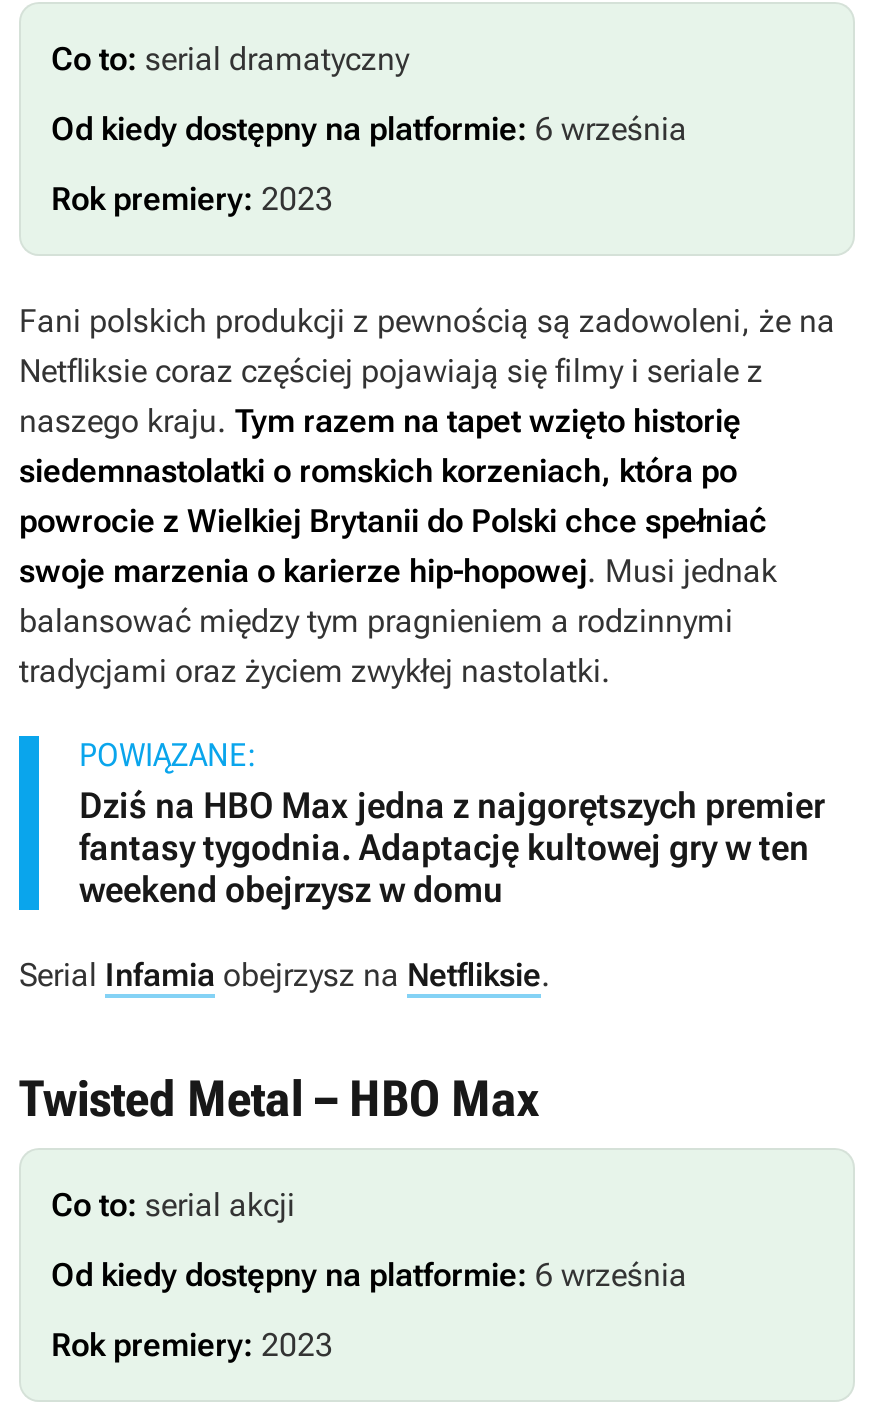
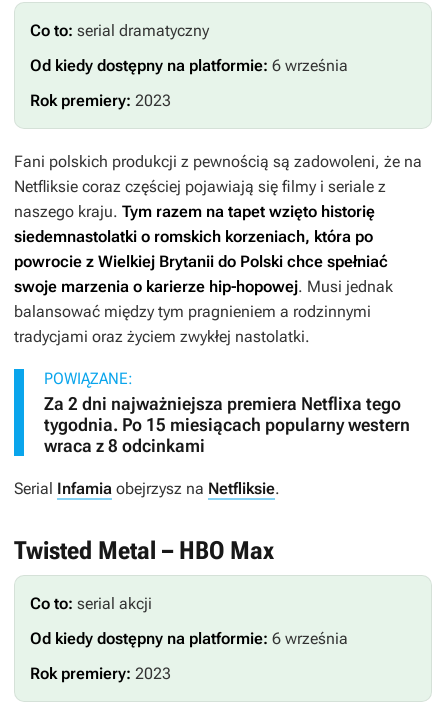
- Dziś na HBO Max jedna z najgorętszych premier
- fantasy tygodnia. Adaptację kultowej gry w ten
- weekend obejrzysz w domu
+ Za 2 dni najważniejsza premiera Netflixa tego
+ tygodnia. Po 15 miesiącach popularny western
+ wraca z 8 odcinkami
